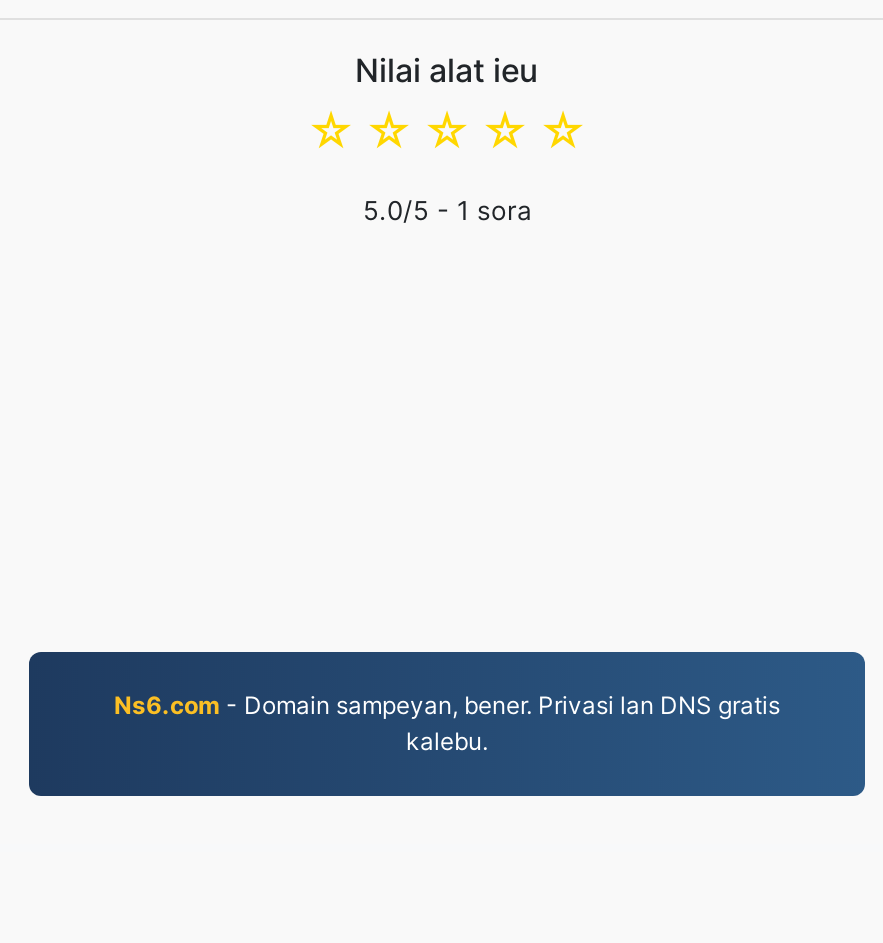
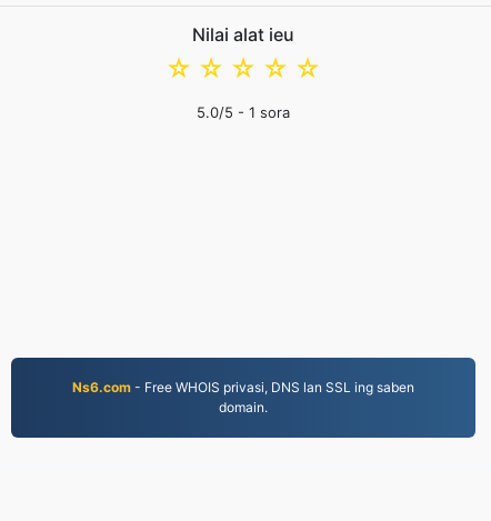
- Ns6.com - Domain sampeyan, bener. Privasi lan DNS gratis
- kalebu.
+ Ns6.com - Free WHOIS privasi, DNS lan SSL ing saben
+ domain.
